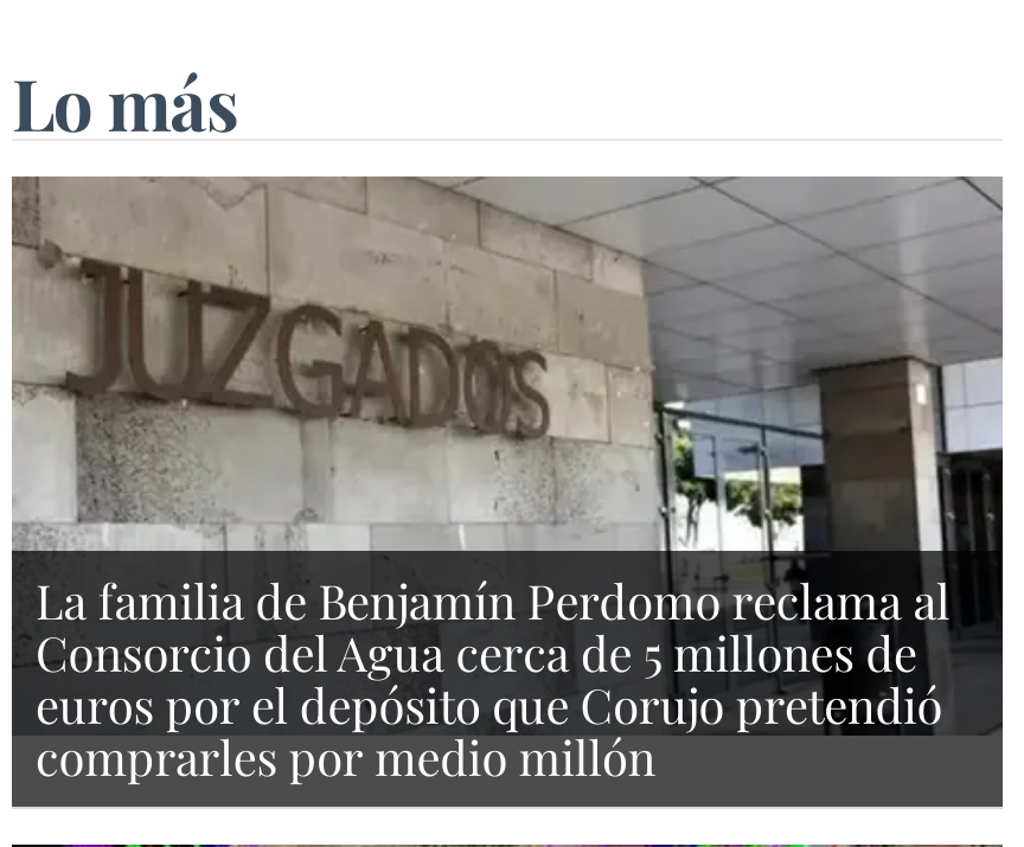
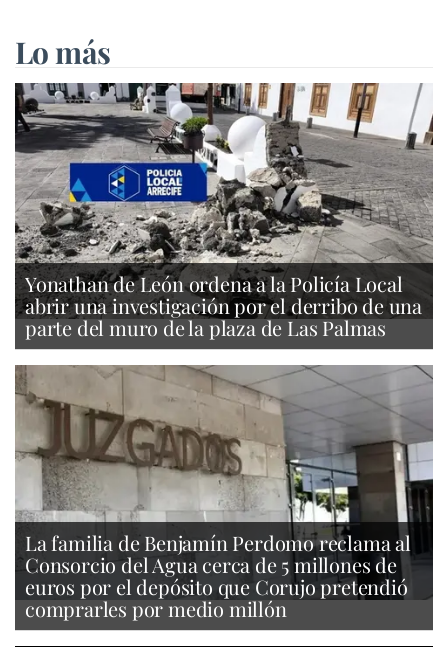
+ [image]
+ Yonathan de León ordena a la Policía Local
+ abrir una investigación por el derribo de una
+ parte del muro de la plaza de Las Palmas
